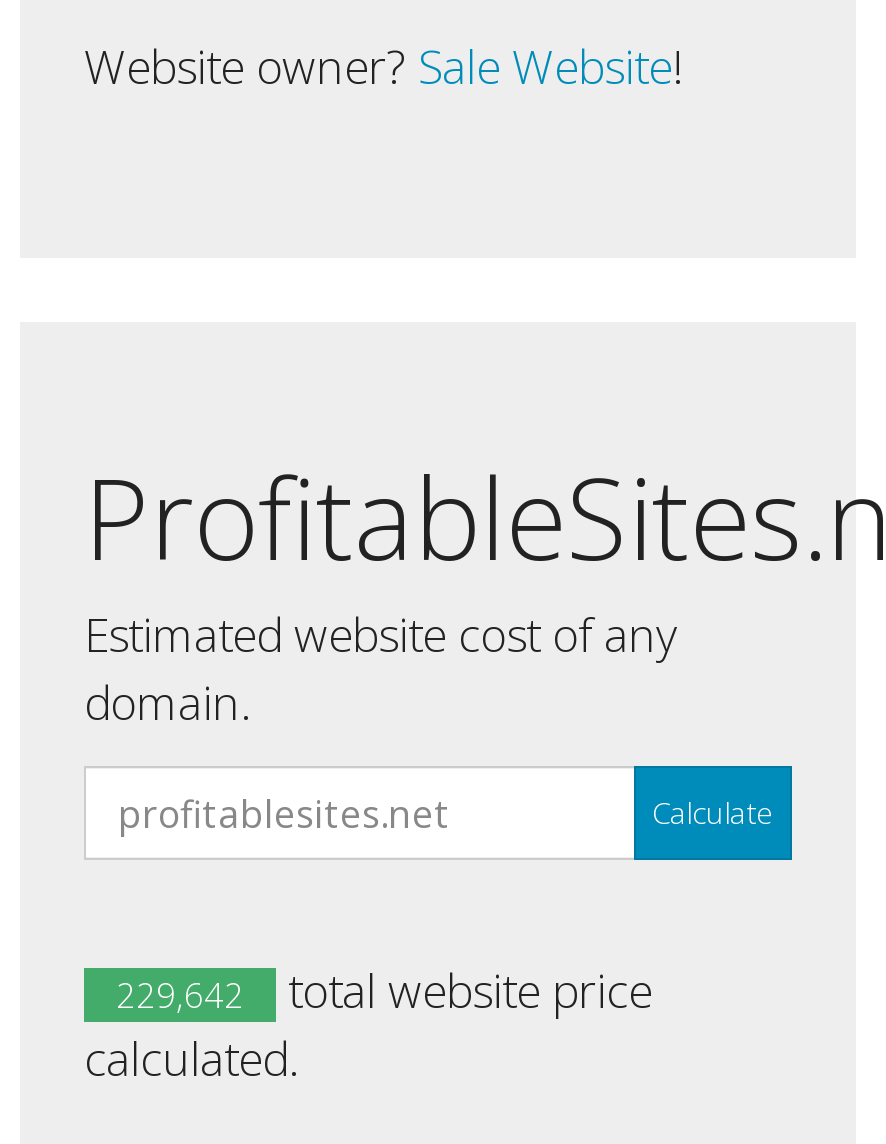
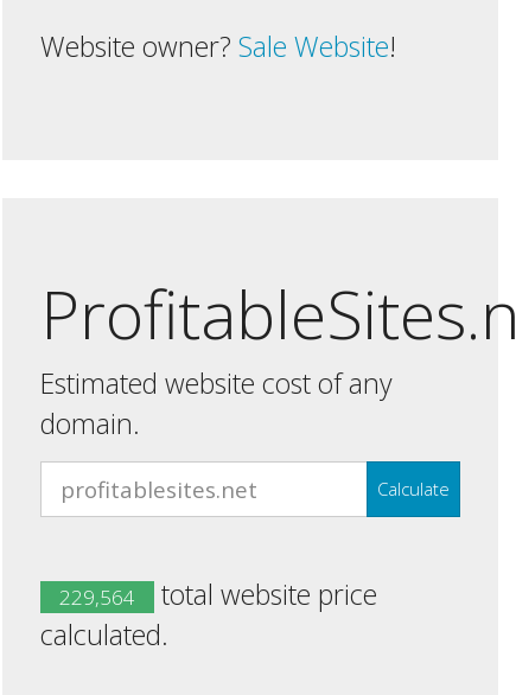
- 229,642 total website price
+ 229,564 total website price
